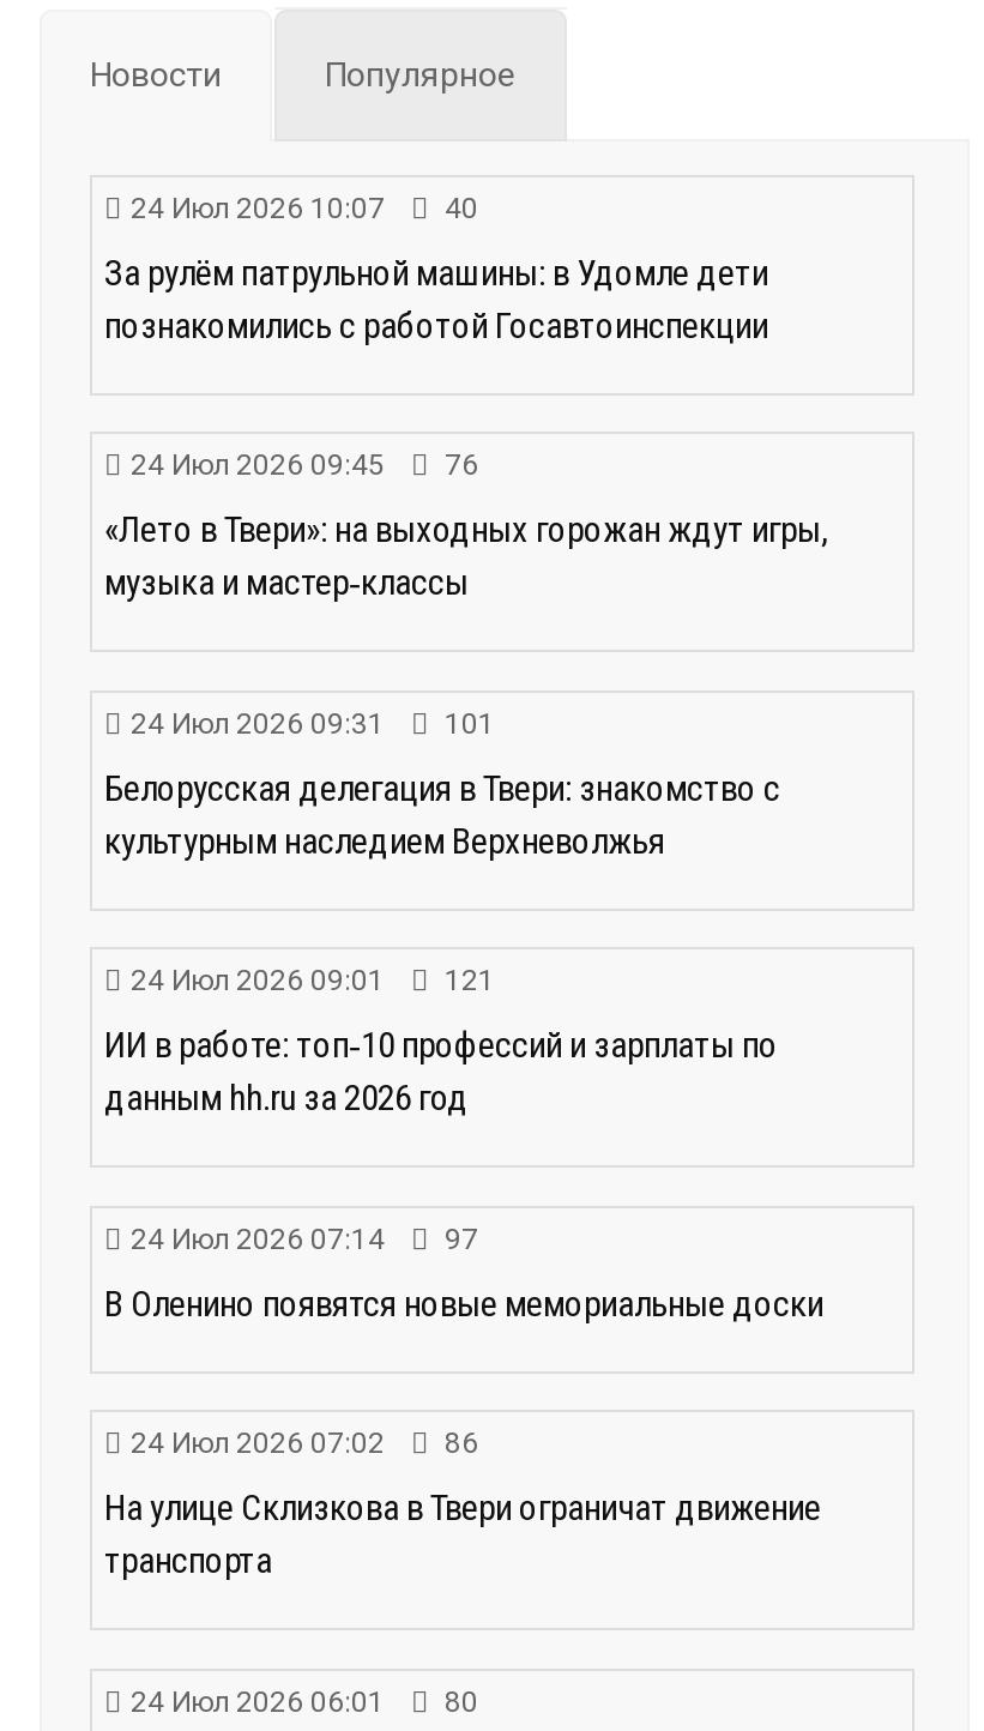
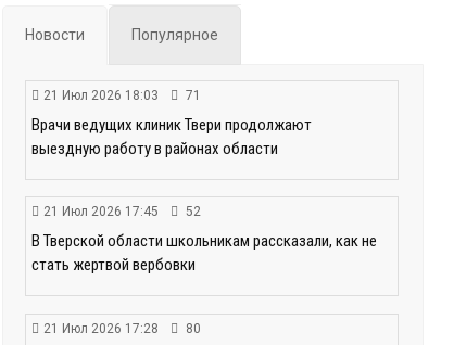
- 24 Июл 2026 10:07
- 40
- За рулём патрульной машины: в Удомле дети
- познакомились с работой Госавтоинспекции
- 24 Июл 2026 09:45
- 76
- «Лето в Твери»: на выходных горожан ждут игры,
- музыка и мастер‑классы
- 24 Июл 2026 09:31
- 101
- Белорусская делегация в Твери: знакомство с
- культурным наследием Верхневолжья
- 24 Июл 2026 09:01
- 121
- ИИ в работе: топ‑10 профессий и зарплаты по
- данным hh.ru за 2026 год
- 24 Июл 2026 07:14
- 97
- В Оленино появятся новые мемориальные доски
- 24 Июл 2026 07:02
- 86
- На улице Склизкова в Твери ограничат движение
- транспорта
- 24 Июл 2026 06:01
+ 21 Июл 2026 18:03
+ 71
+ Врачи ведущих клиник Твери продолжают
+ выездную работу в районах области
+ 21 Июл 2026 17:45
+ 52
+ В Тверской области школьникам рассказали, как не
+ стать жертвой вербовки
+ 21 Июл 2026 17:28
